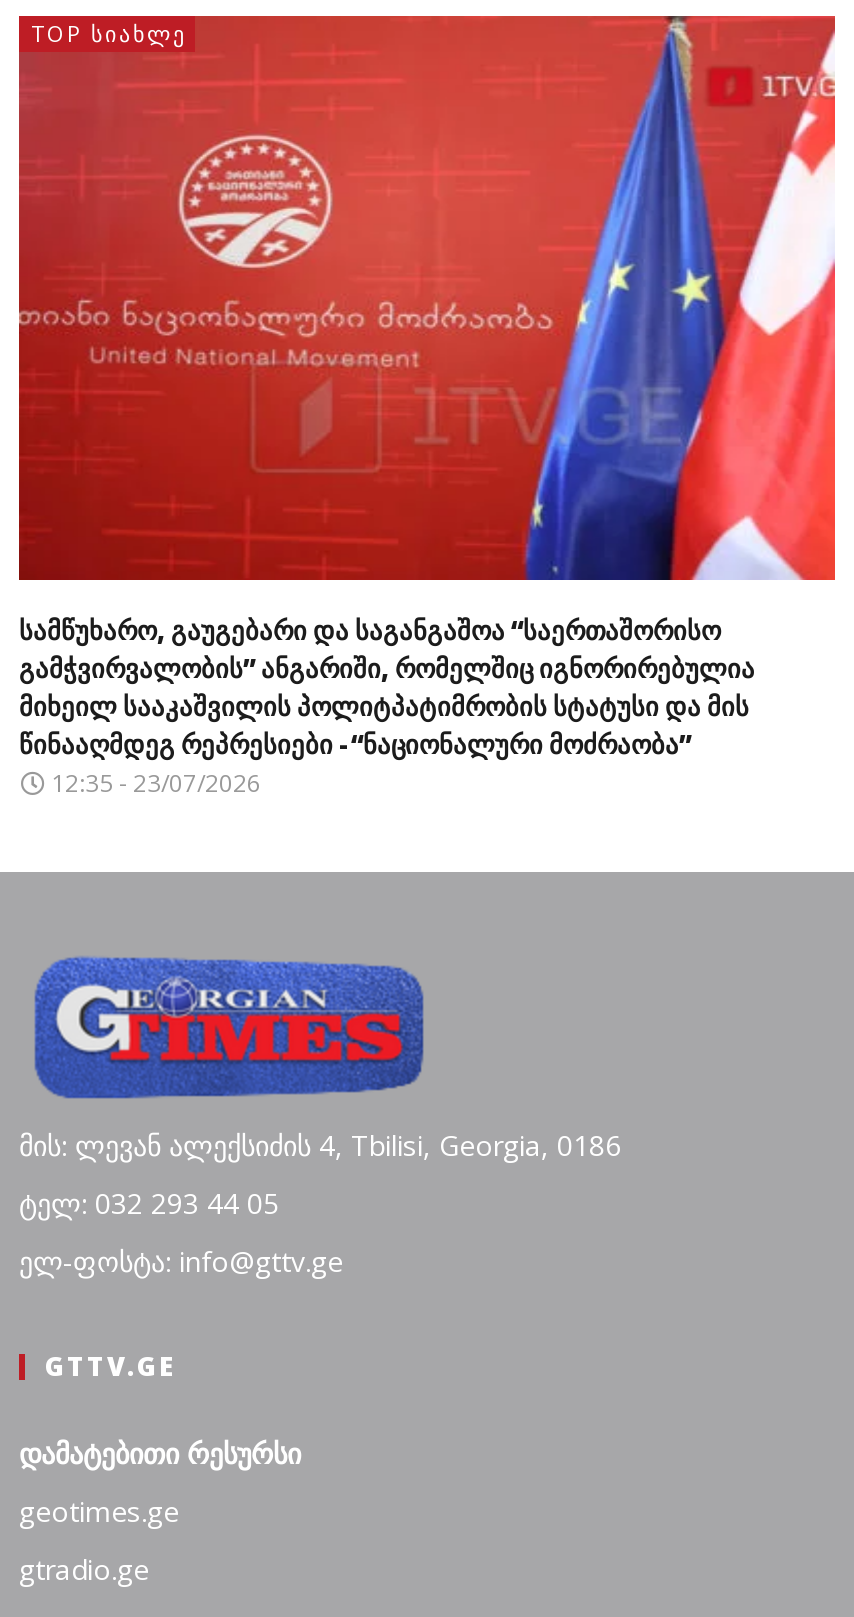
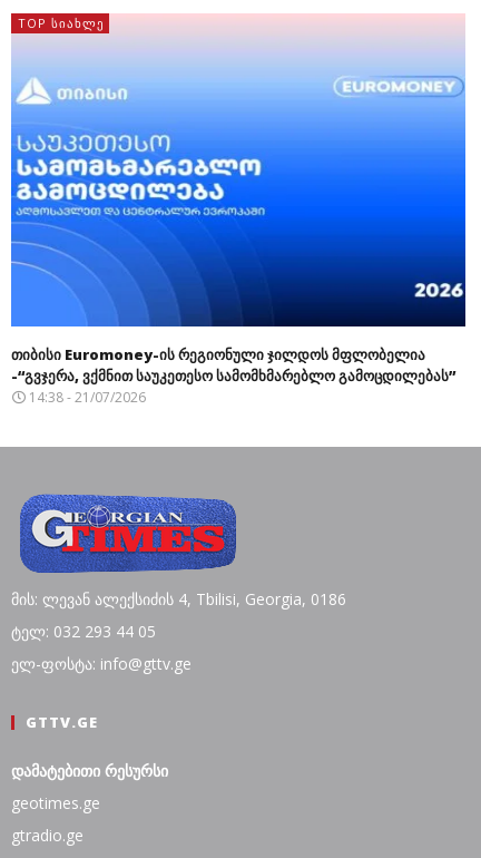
- [image]
- სამწუხარო, გაუგებარი და საგანგაშოა “საერთაშორისო
- გამჭვირვალობის” ანგარიში, რომელშიც იგნორირებულია
- მიხეილ სააკაშვილის პოლიტპატიმრობის სტატუსი და მის
- წინააღმდეგ რეპრესიები -“ნაციონალური მოძრაობა”
- 12:35 - 23/07/2026
+ [image]
+ თიბისი Euromoney-ის რეგიონული ჯილდოს მფლობელია
+ -“გვჯერა, ვქმნით საუკეთესო სამომხმარებლო გამოცდილებას”
+ 14:38 - 21/07/2026
